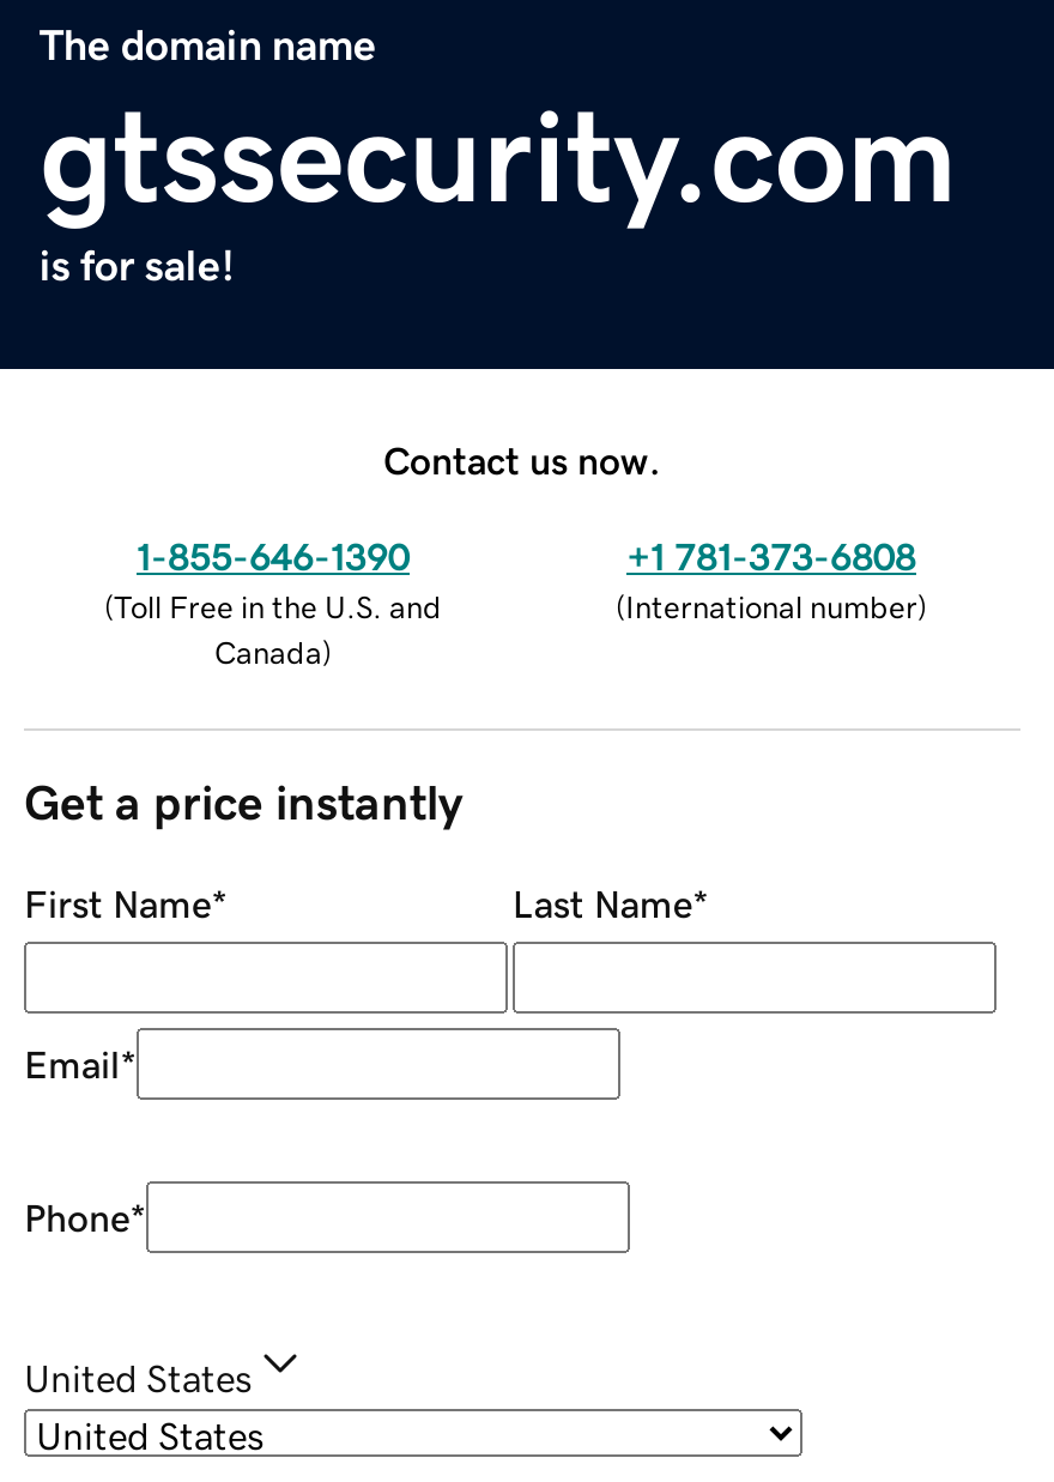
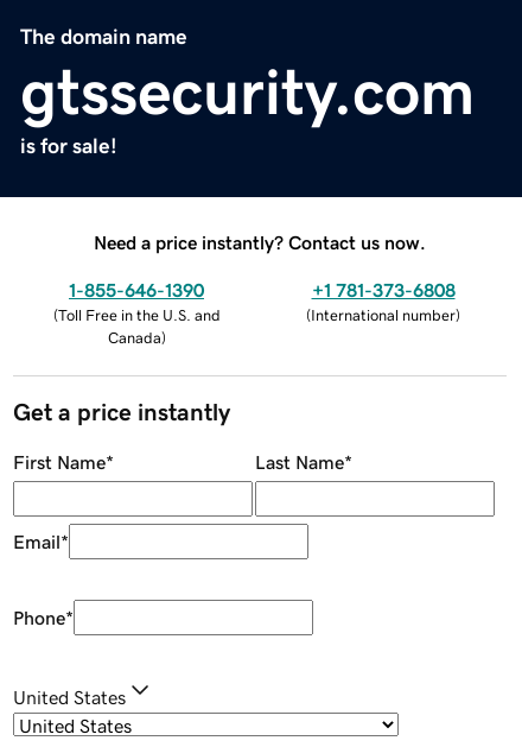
- Contact us now.
+ Need a price instantly? Contact us now.
